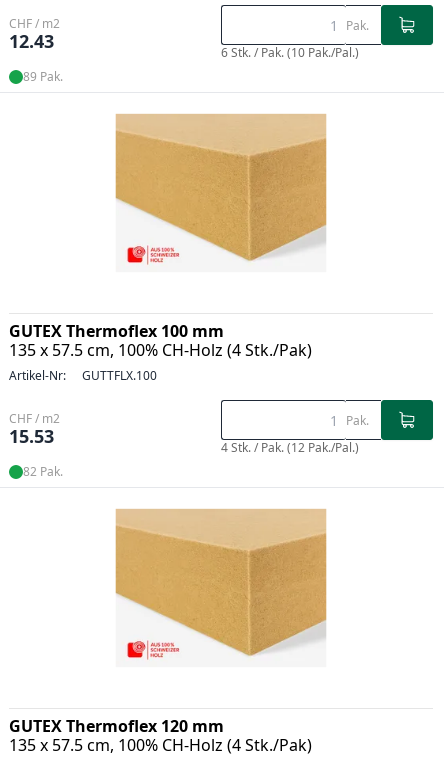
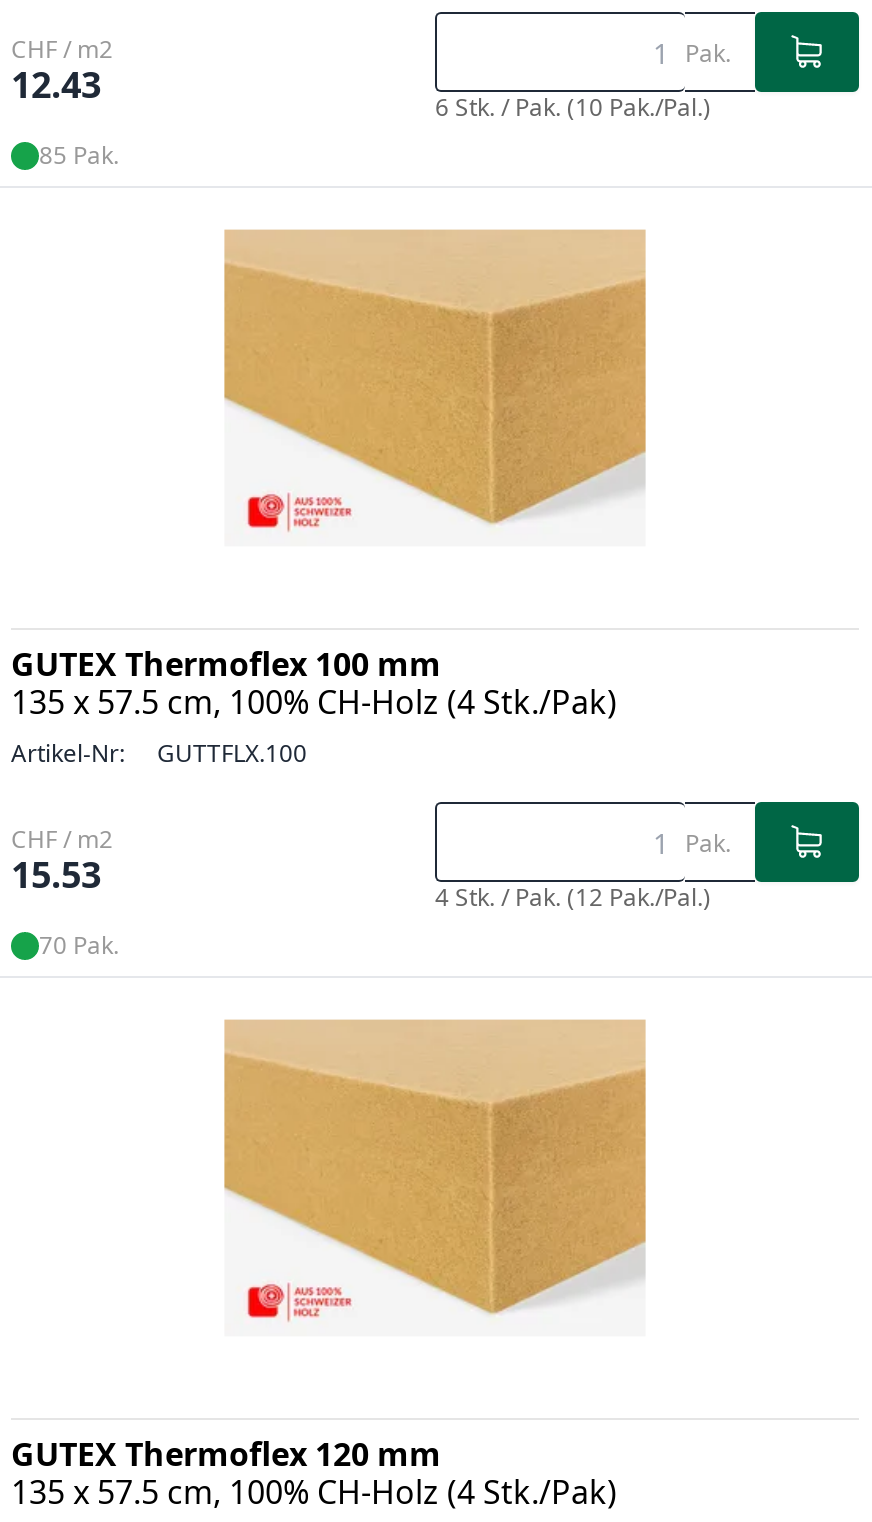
- 89 Pak.
+ 85 Pak.

- 82 Pak.
+ 70 Pak.
